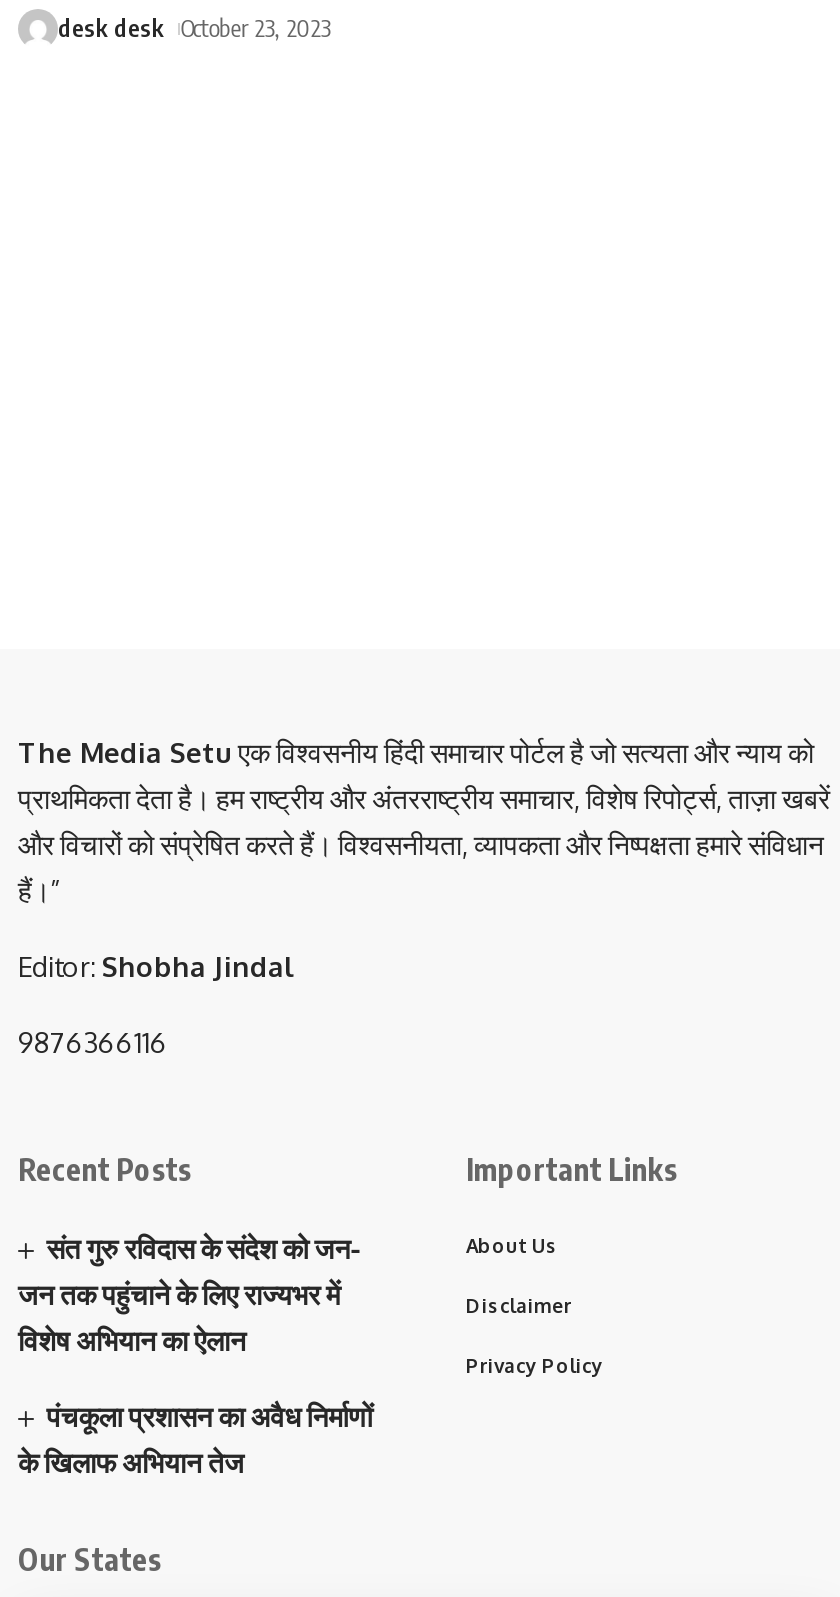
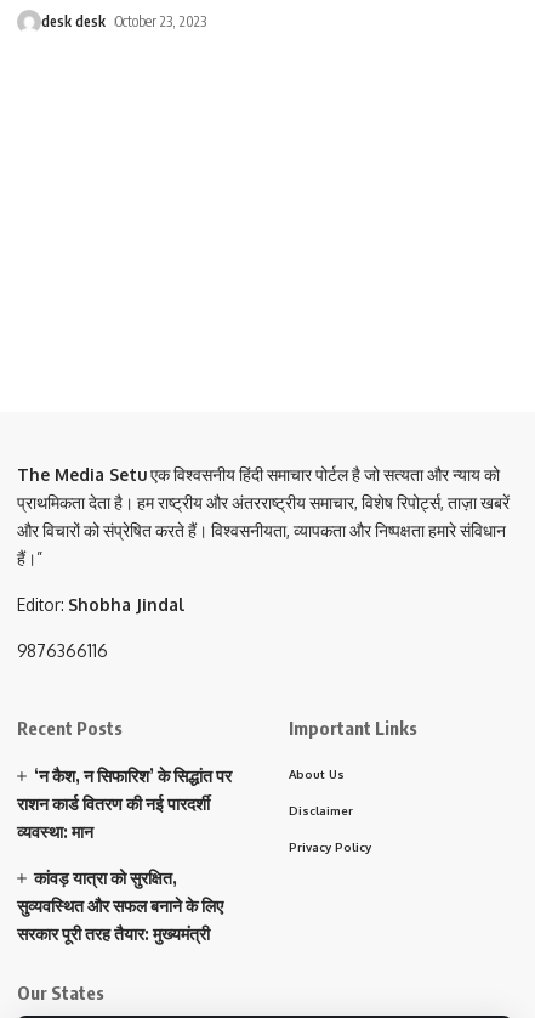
- संत गुरु रविदास के संदेश को जन-
- जन तक पहुंचाने के लिए राज्यभर में
- विशेष अभियान का ऐलान
+ ‘न कैश, न सिफारिश’ के सिद्धांत पर
+ राशन कार्ड वितरण की नई पारदर्शी
+ व्यवस्था: मान

- पंचकूला प्रशासन का अवैध निर्माणों
- के खिलाफ अभियान तेज
+ कांवड़ यात्रा को सुरक्षित,
+ सुव्यवस्थित और सफल बनाने के लिए
+ सरकार पूरी तरह तैयार: मुख्यमंत्री
